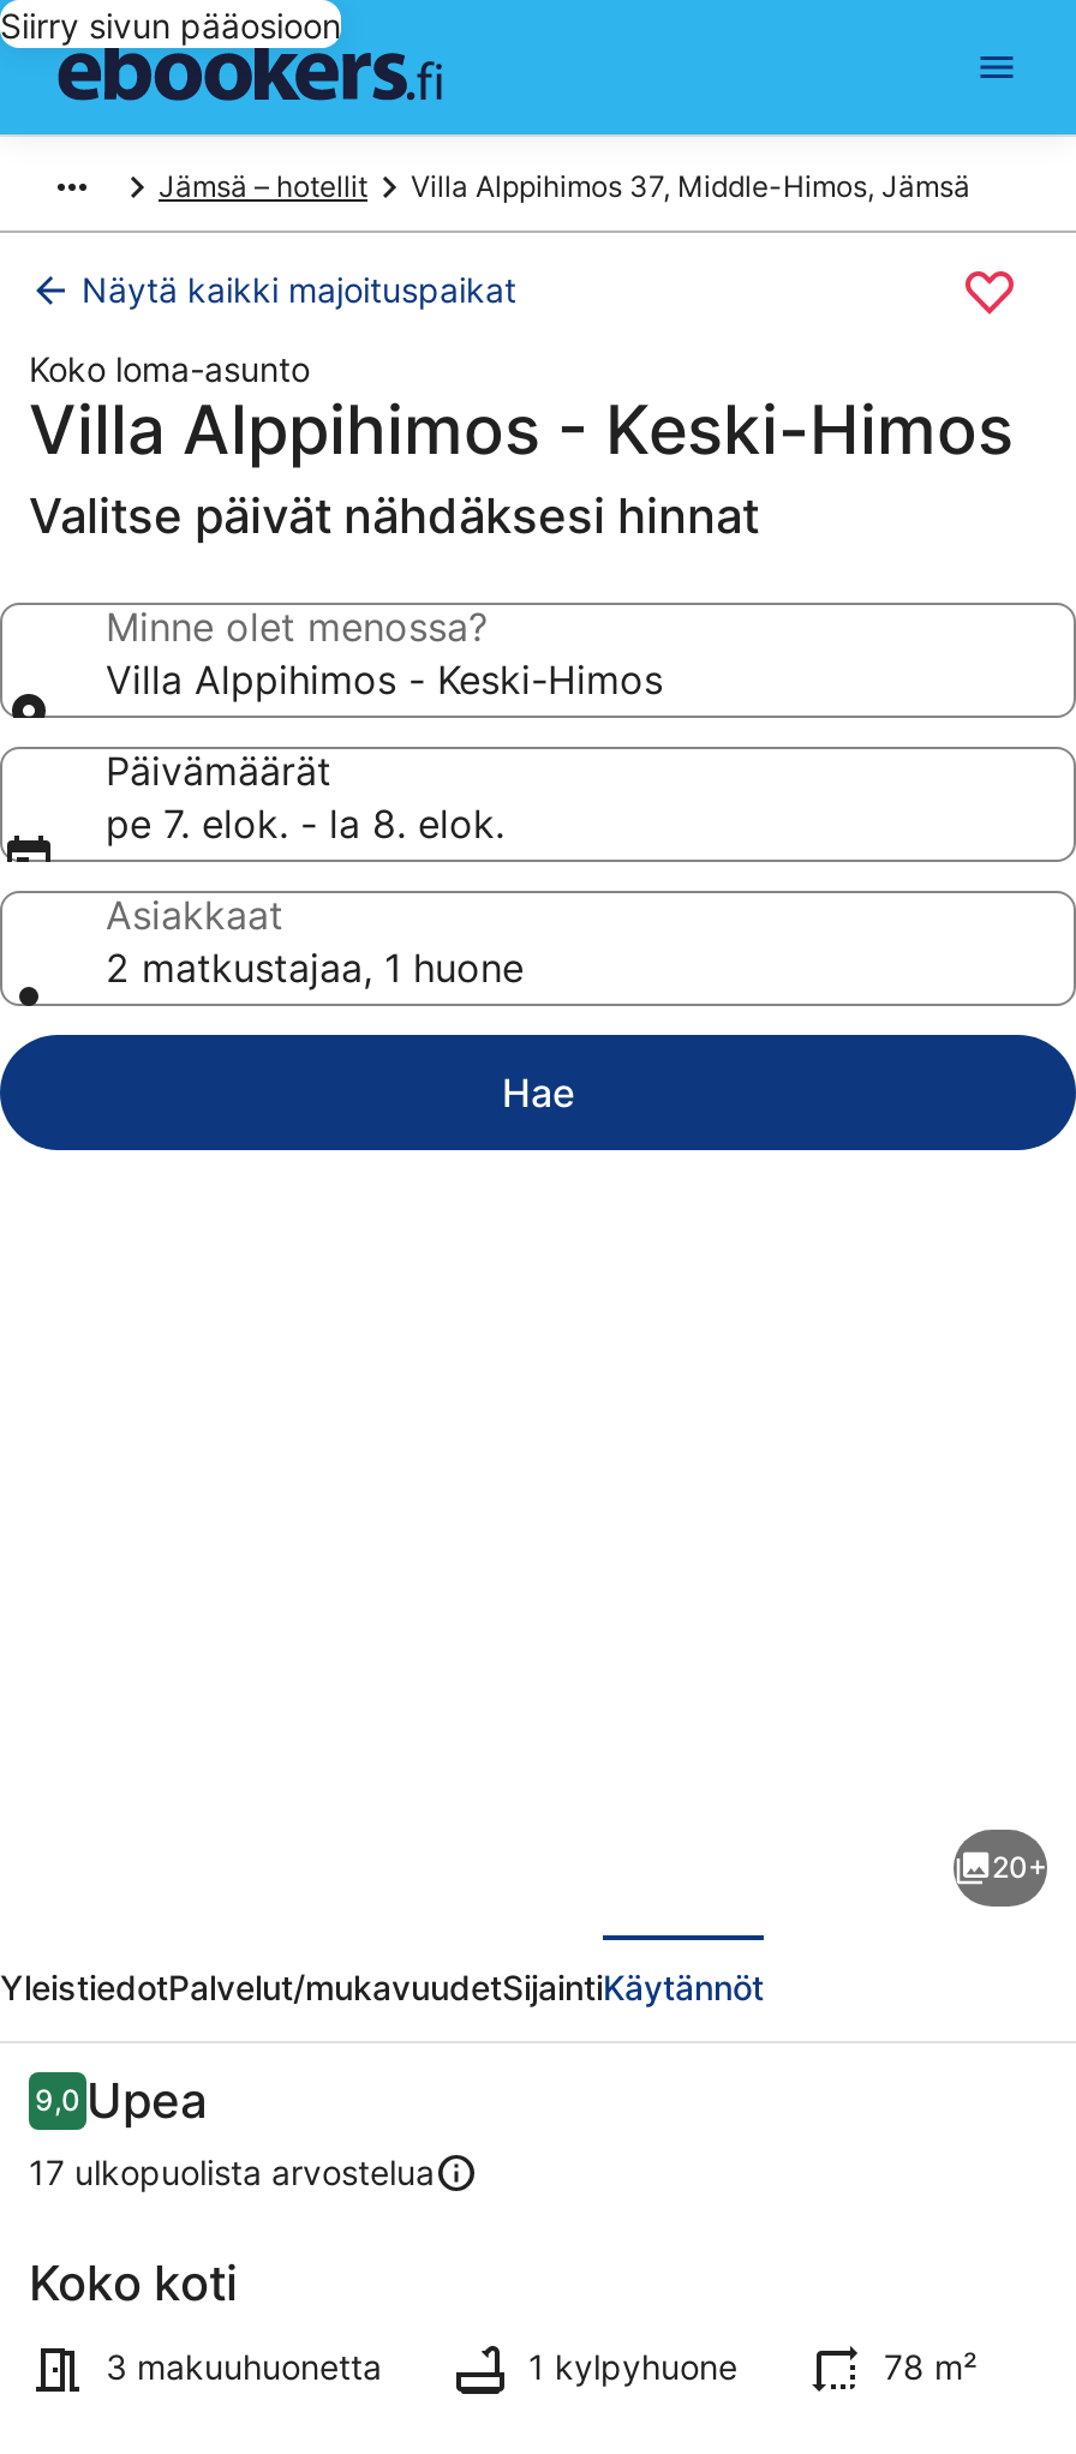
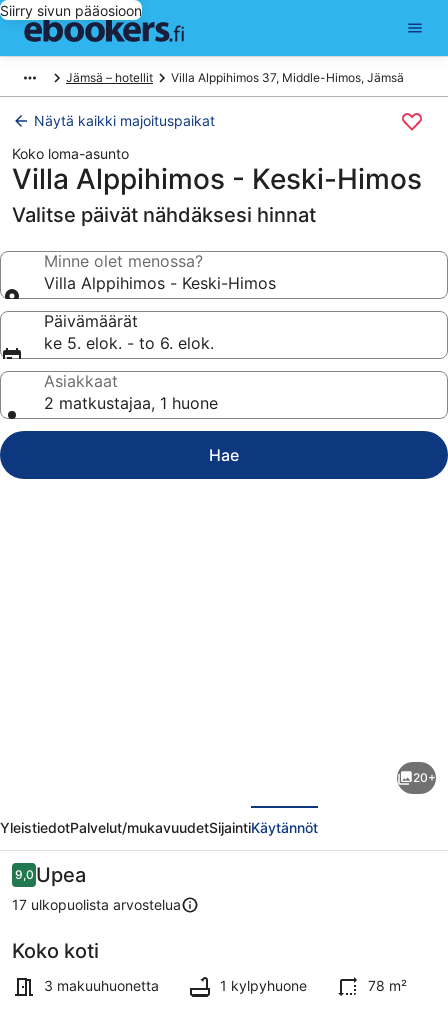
- pe 7. elok. - la 8. elok.
+ ke 5. elok. - to 6. elok.
